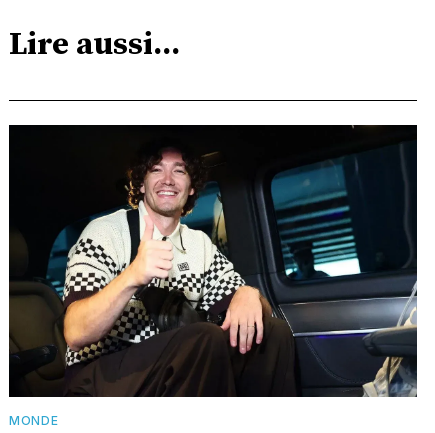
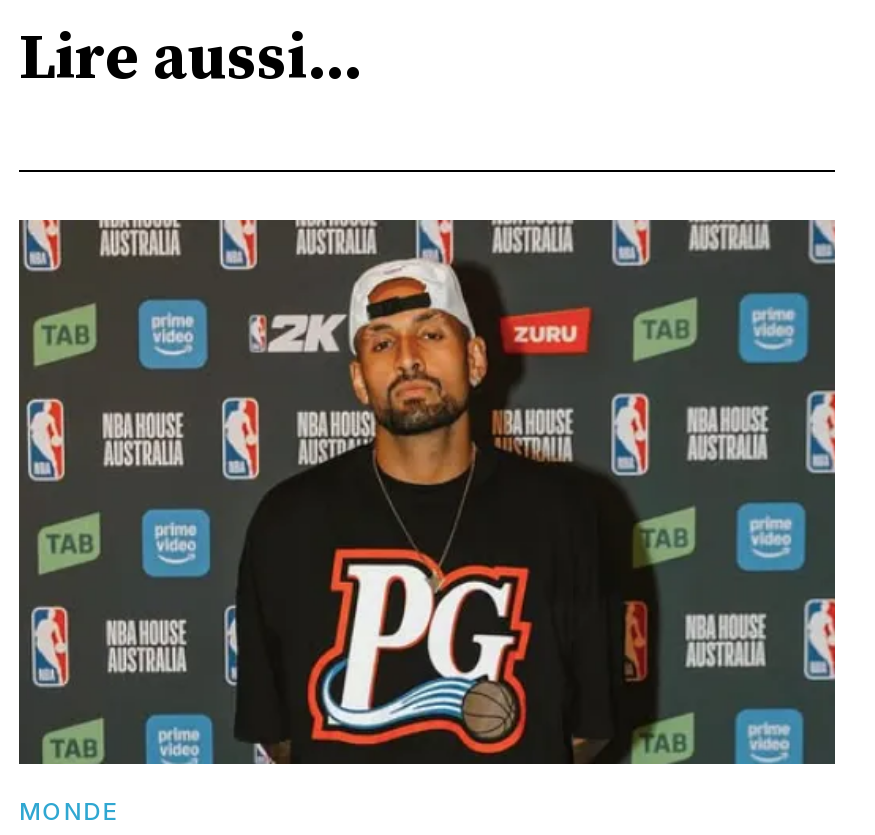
- [image]
+ [image]
